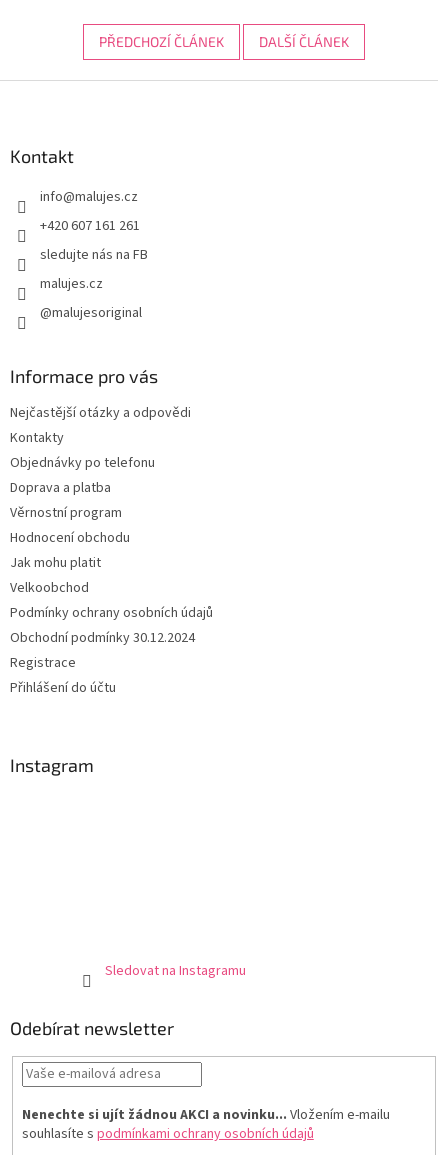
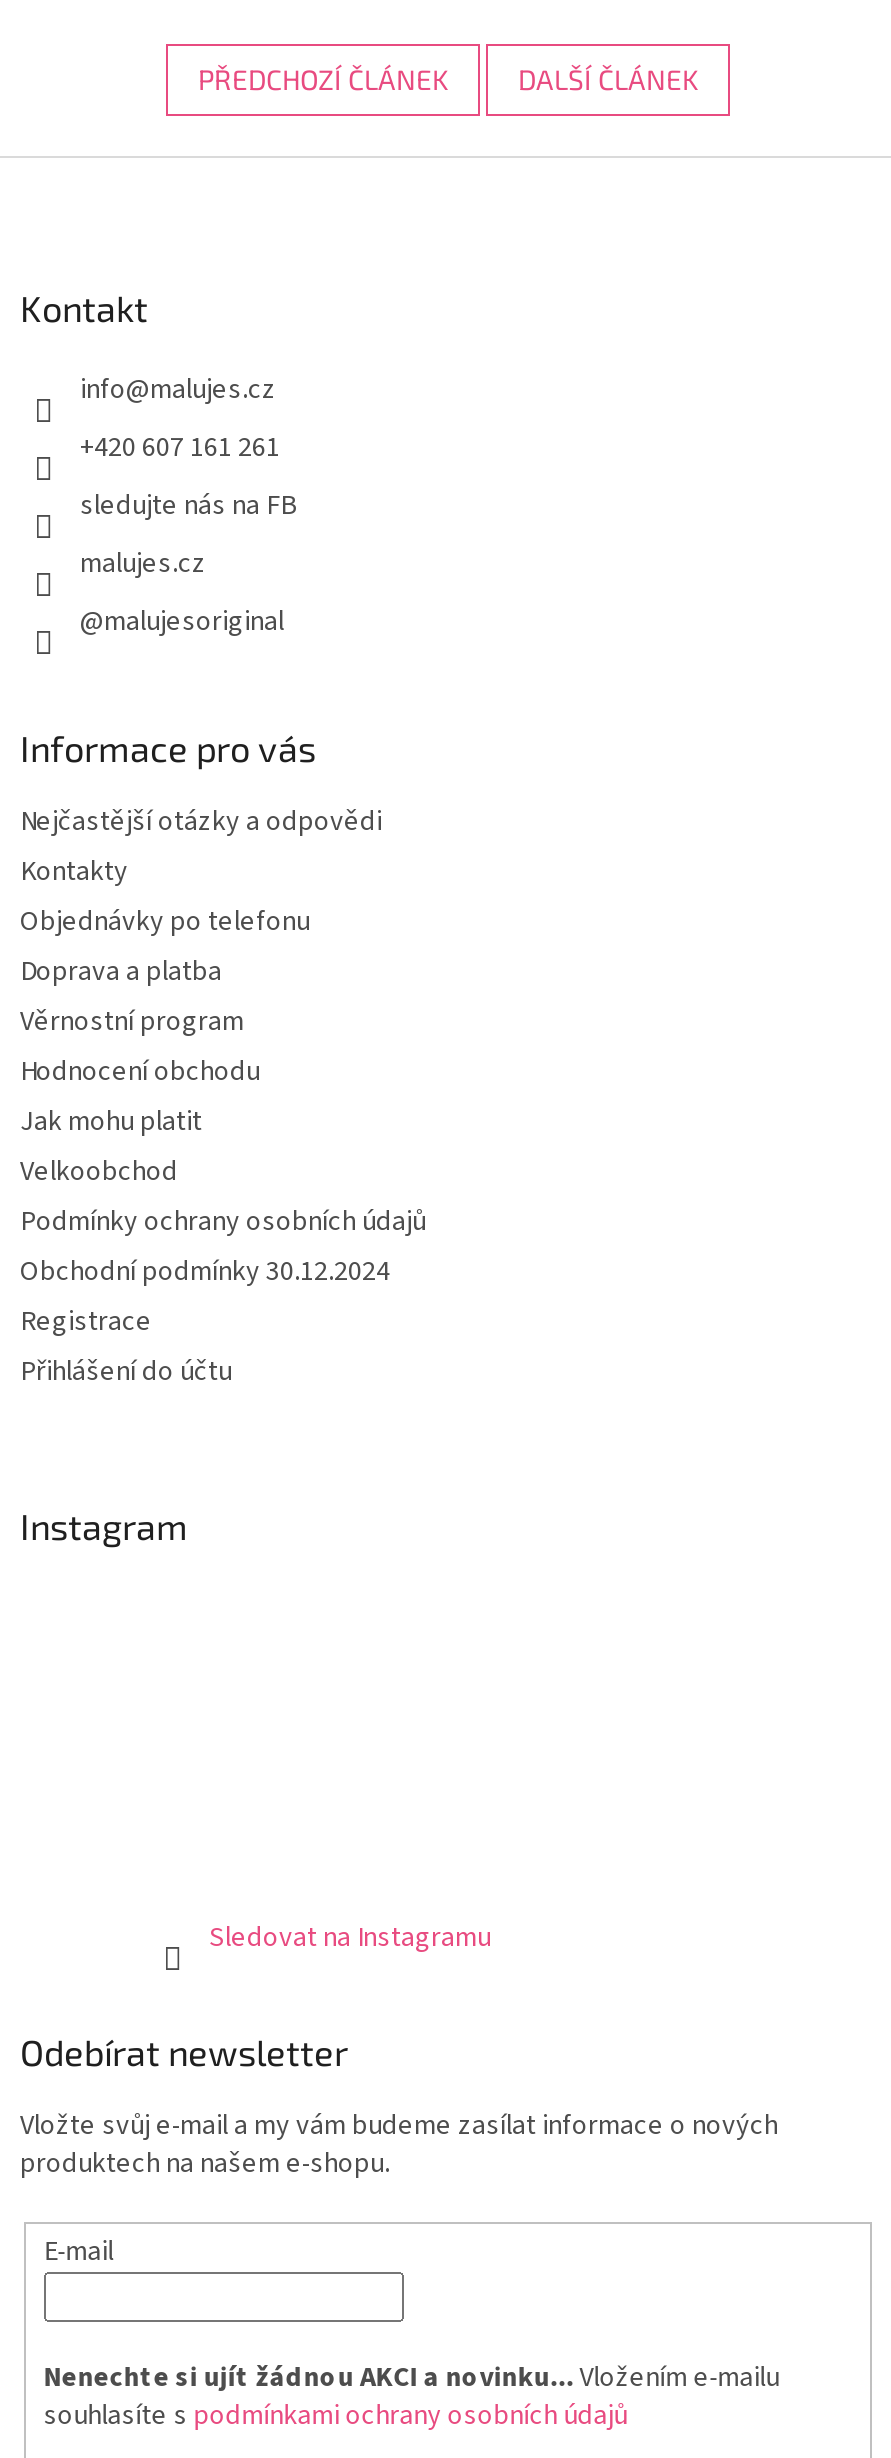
+ Vložte svůj e-mail a my vám budeme zasílat informace o nových
+ produktech na našem e-shopu.
+ E-mail
